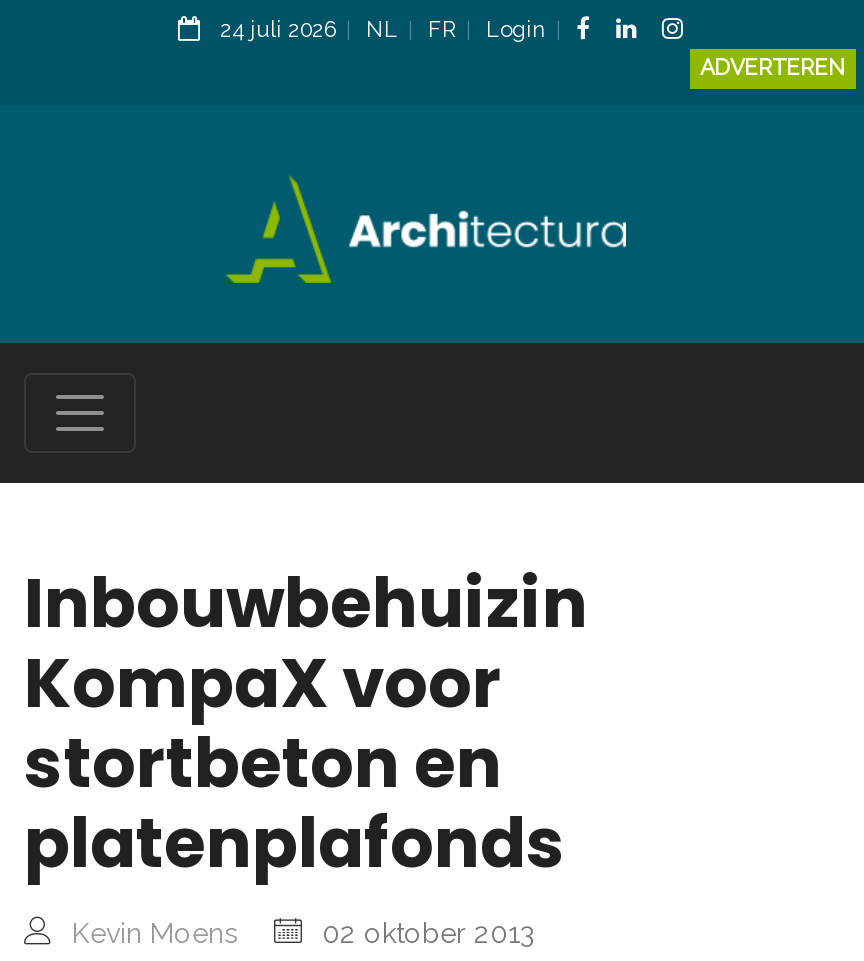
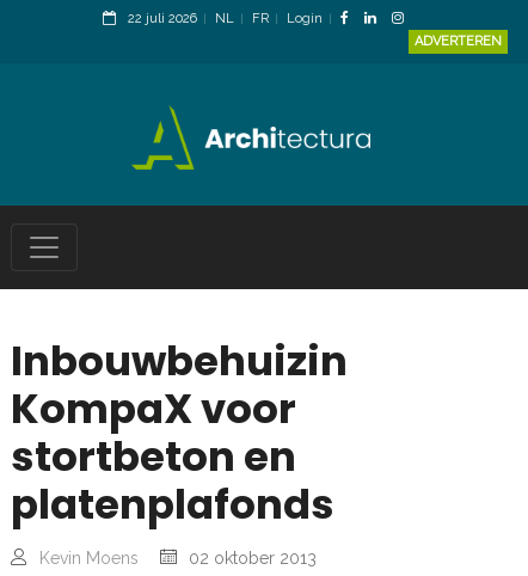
- 24 juli 2026 NL FR Login
+ 22 juli 2026 NL FR Login
